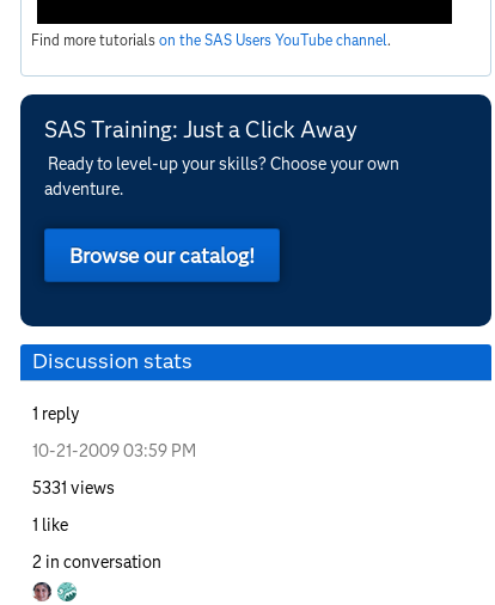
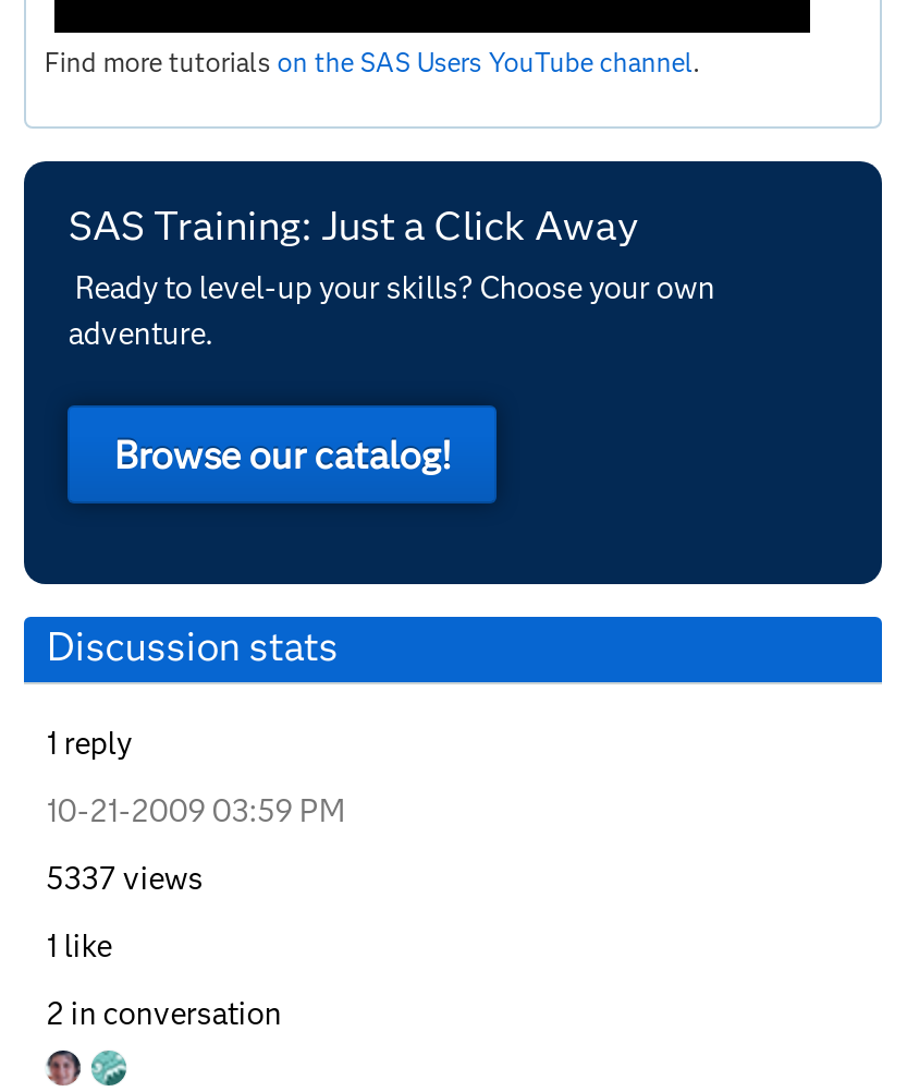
- 5331 views
+ 5337 views
